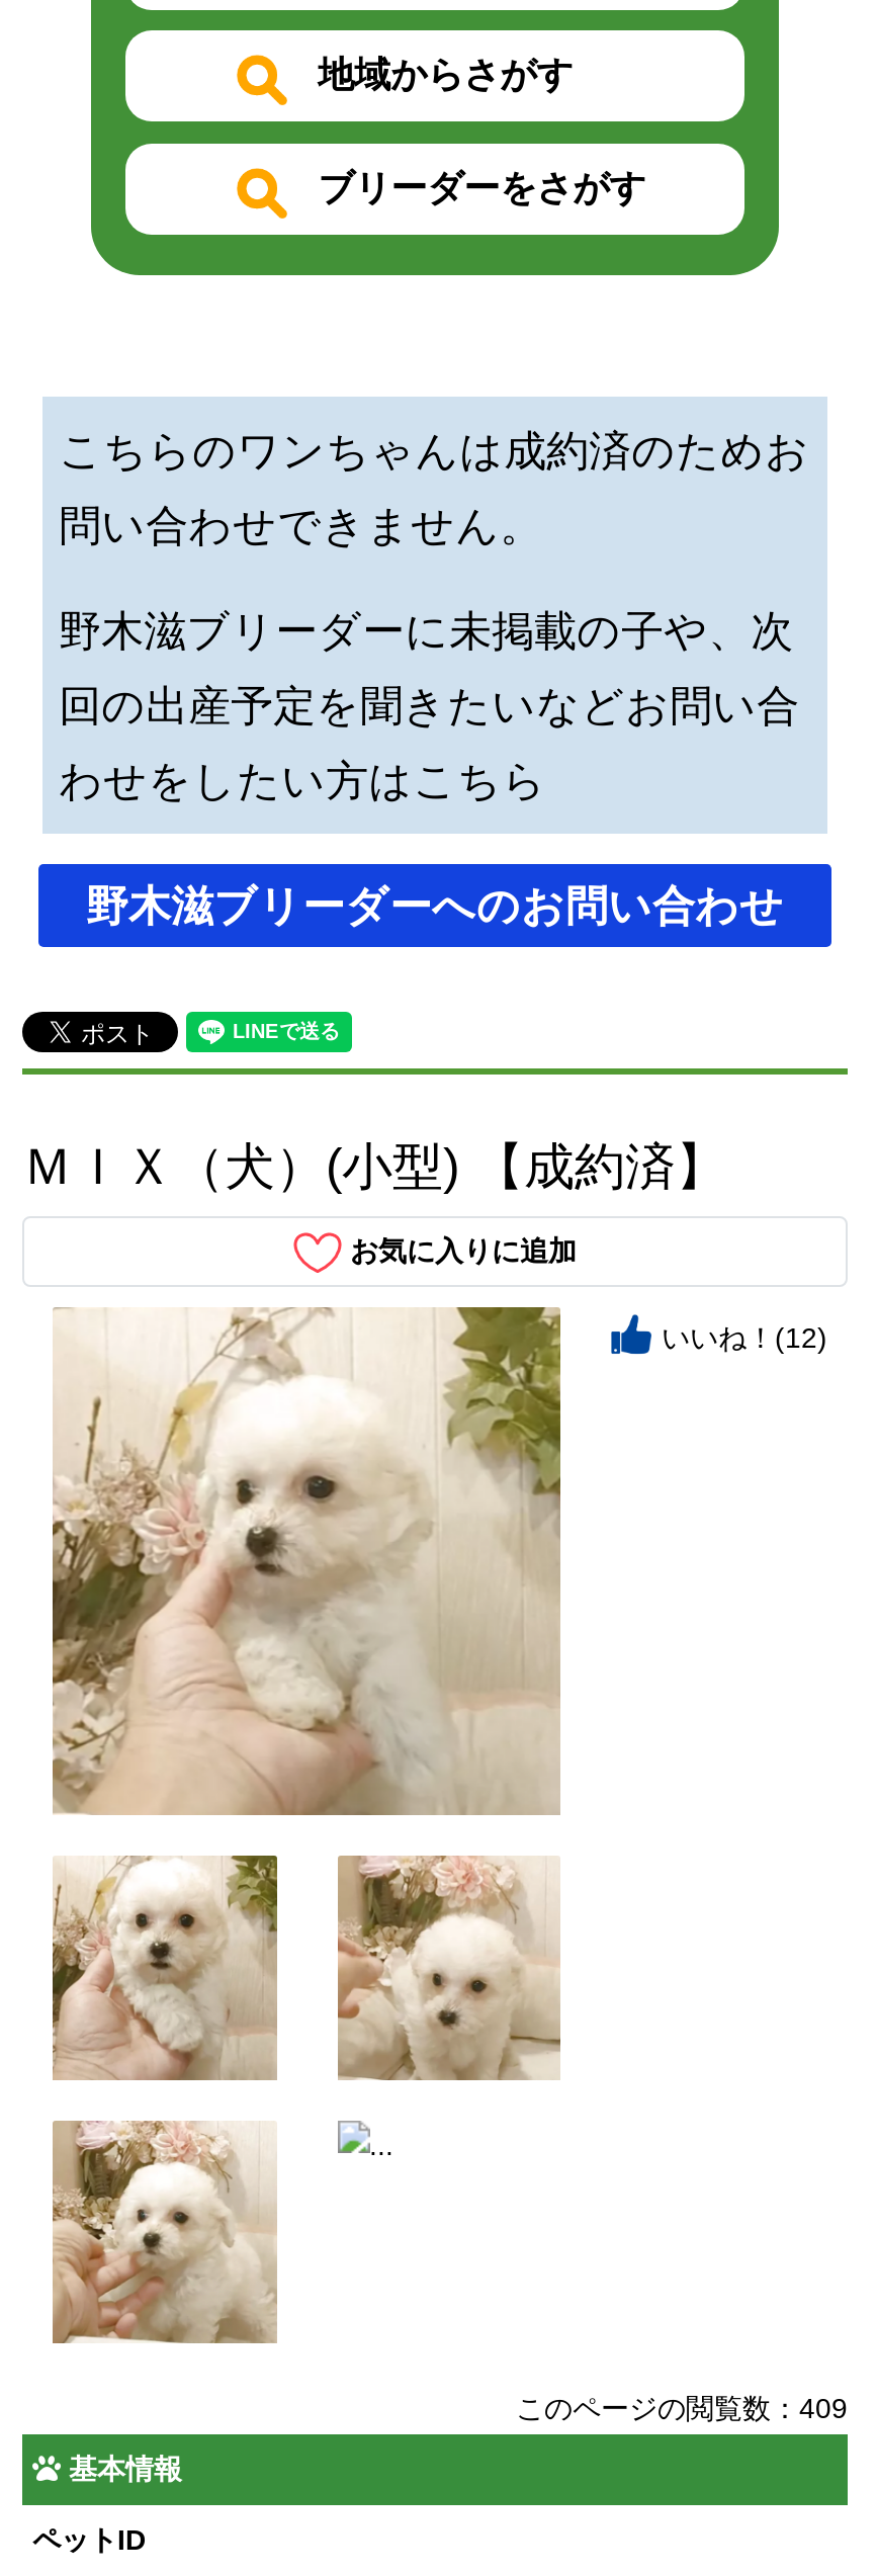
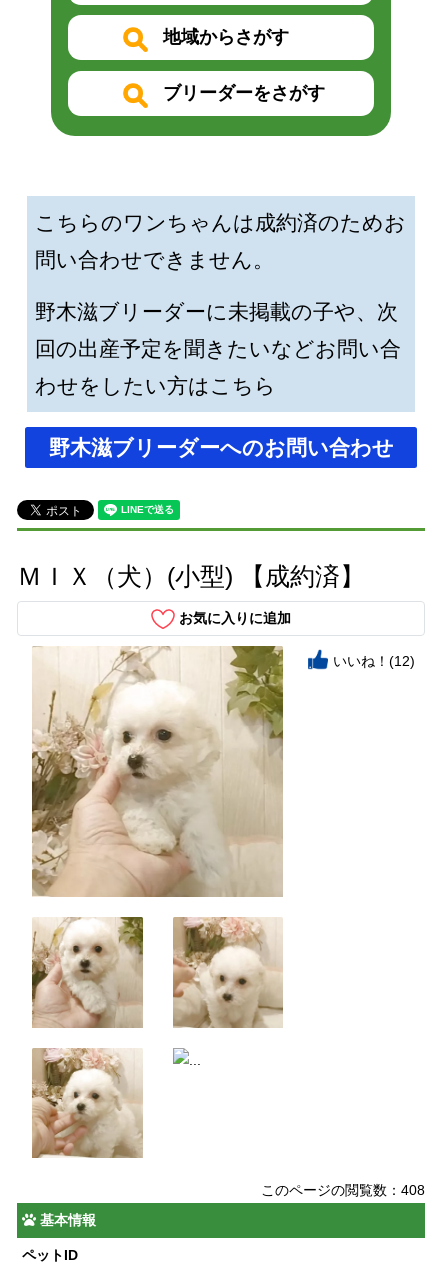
- このページの閲覧数：409
+ このページの閲覧数：408
